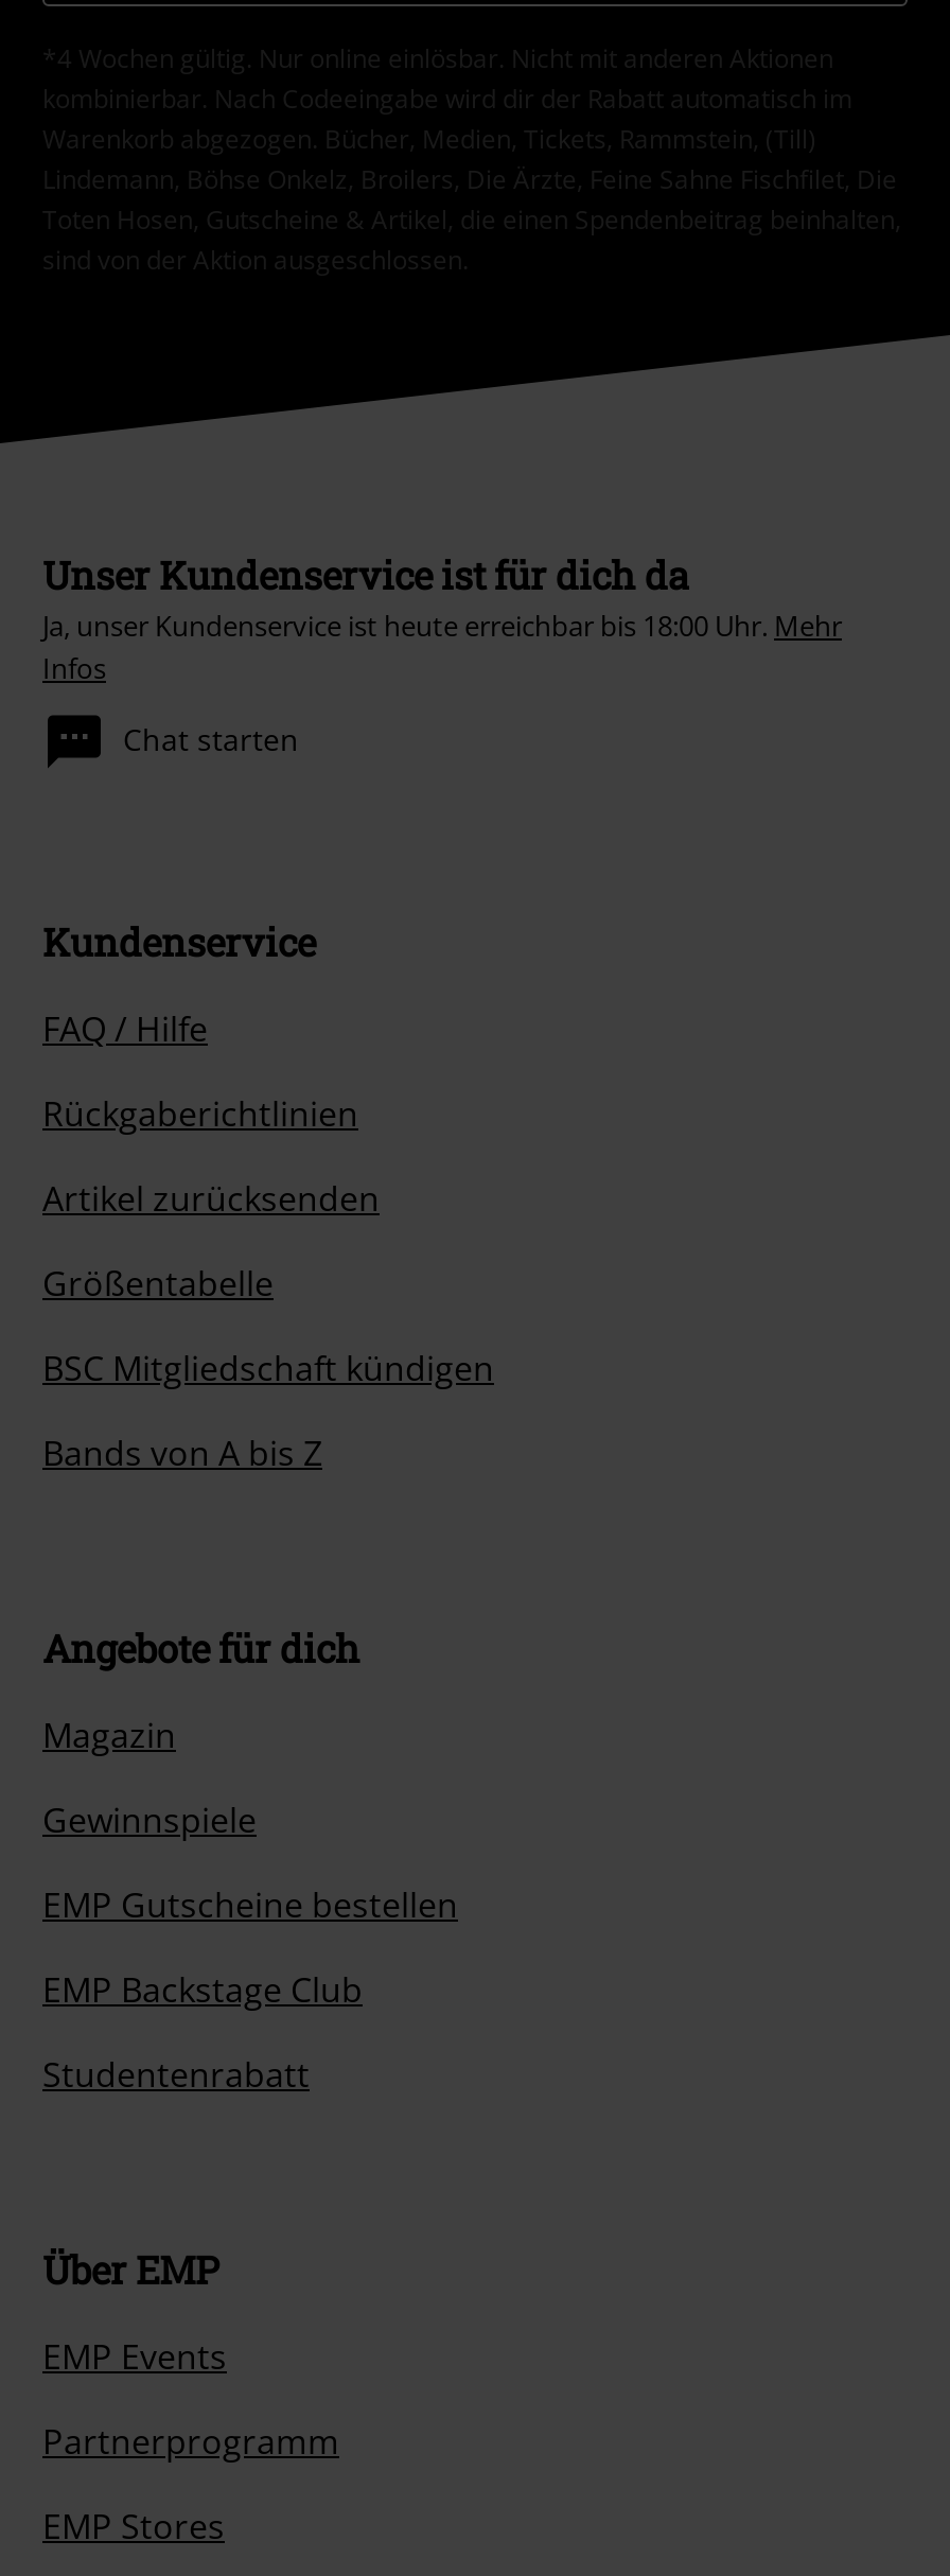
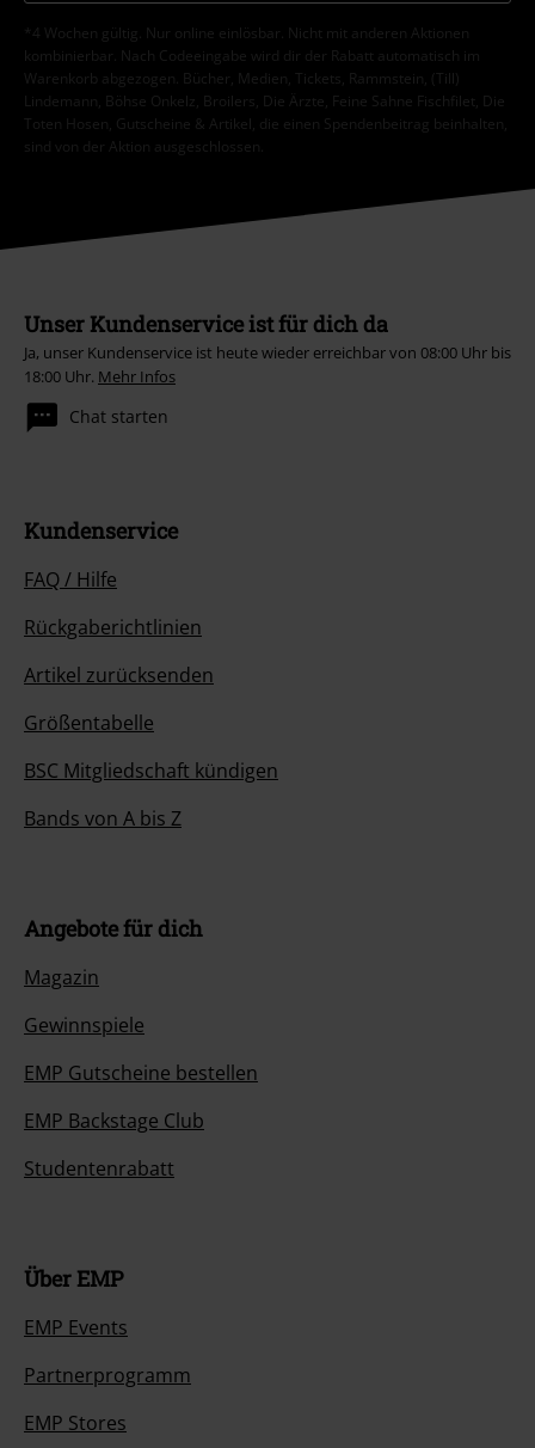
- Ja, unser Kundenservice ist heute erreichbar bis 18:00 Uhr. Mehr
- Infos
+ Ja, unser Kundenservice ist heute wieder erreichbar von 08:00 Uhr bis
+ 18:00 Uhr. Mehr Infos
